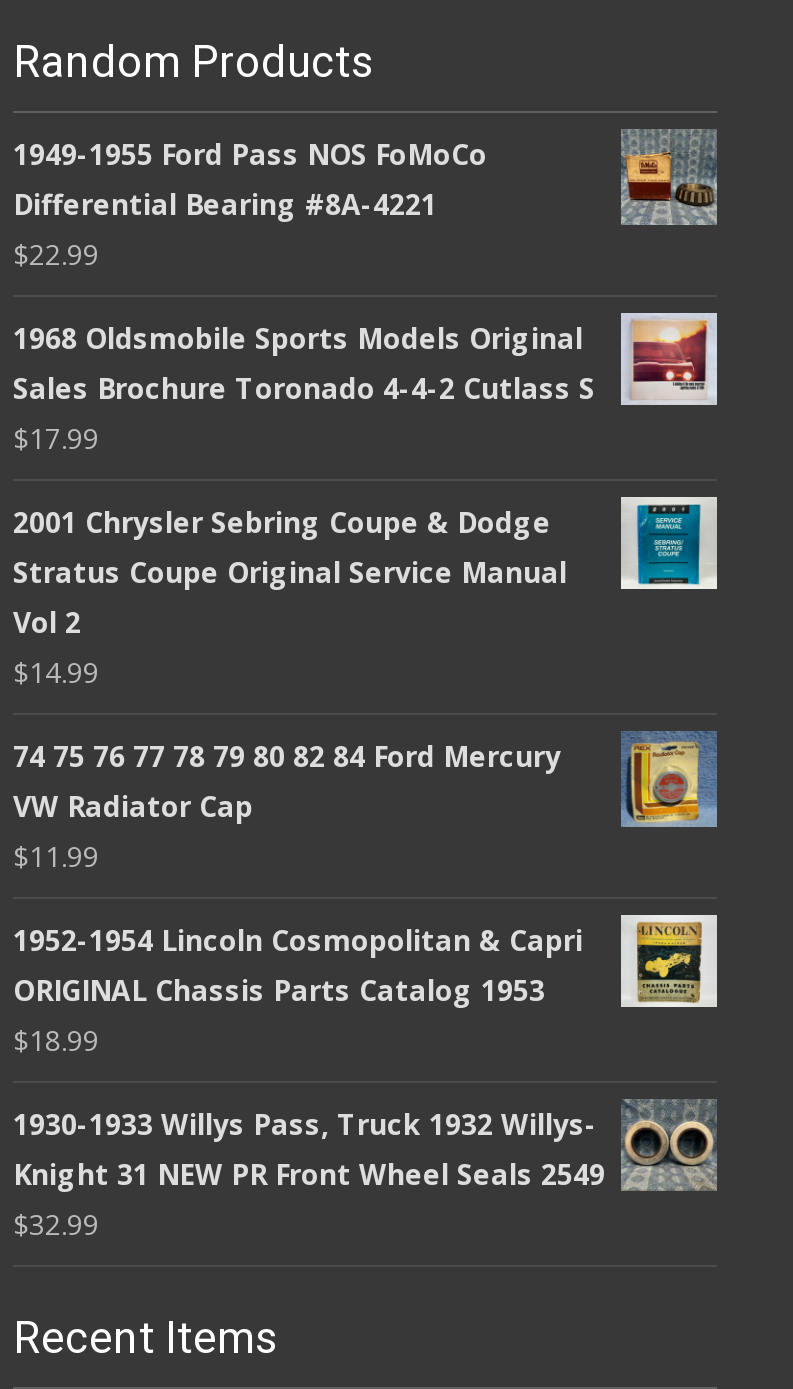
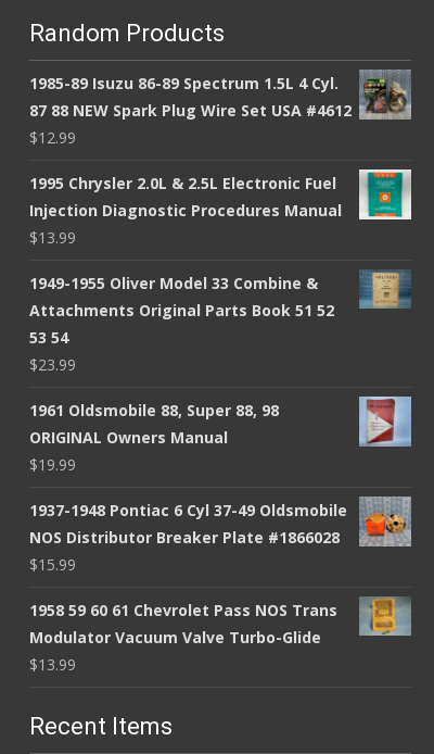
- 1949-1955 Ford Pass NOS FoMoCo
- Differential Bearing #8A-4221
- $22.99
+ 1985-89 Isuzu 86-89 Spectrum 1.5L 4 Cyl.
+ 87 88 NEW Spark Plug Wire Set USA #4612
+ $12.99

- [image]
+ [image]

- [image]
- 1968 Oldsmobile Sports Models Original
- Sales Brochure Toronado 4-4-2 Cutlass S
- $17.99
+ [image]
+ 1995 Chrysler 2.0L & 2.5L Electronic Fuel
+ Injection Diagnostic Procedures Manual
+ $13.99

- [image]
- 2001 Chrysler Sebring Coupe & Dodge
- Stratus Coupe Original Service Manual
- Vol 2
- $14.99
+ [image]
+ 1949-1955 Oliver Model 33 Combine &
+ Attachments Original Parts Book 51 52
+ 53 54
+ $23.99

- 74 75 76 77 78 79 80 82 84 Ford Mercury
- VW Radiator Cap
- $11.99
+ 1961 Oldsmobile 88, Super 88, 98
+ ORIGINAL Owners Manual
+ $19.99

- [image]
+ [image]

- [image]
- 1952-1954 Lincoln Cosmopolitan & Capri
- ORIGINAL Chassis Parts Catalog 1953
- $18.99
+ [image]
+ 1937-1948 Pontiac 6 Cyl 37-49 Oldsmobile
+ NOS Distributor Breaker Plate #1866028
+ $15.99

- [image]
- 1930-1933 Willys Pass, Truck 1932 Willys-
- Knight 31 NEW PR Front Wheel Seals 2549
- $32.99
+ [image]
+ 1958 59 60 61 Chevrolet Pass NOS Trans
+ Modulator Vacuum Valve Turbo-Glide
+ $13.99
